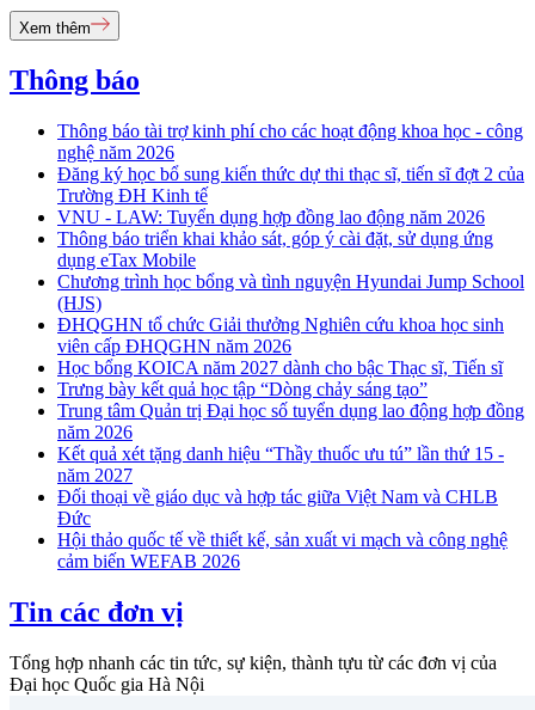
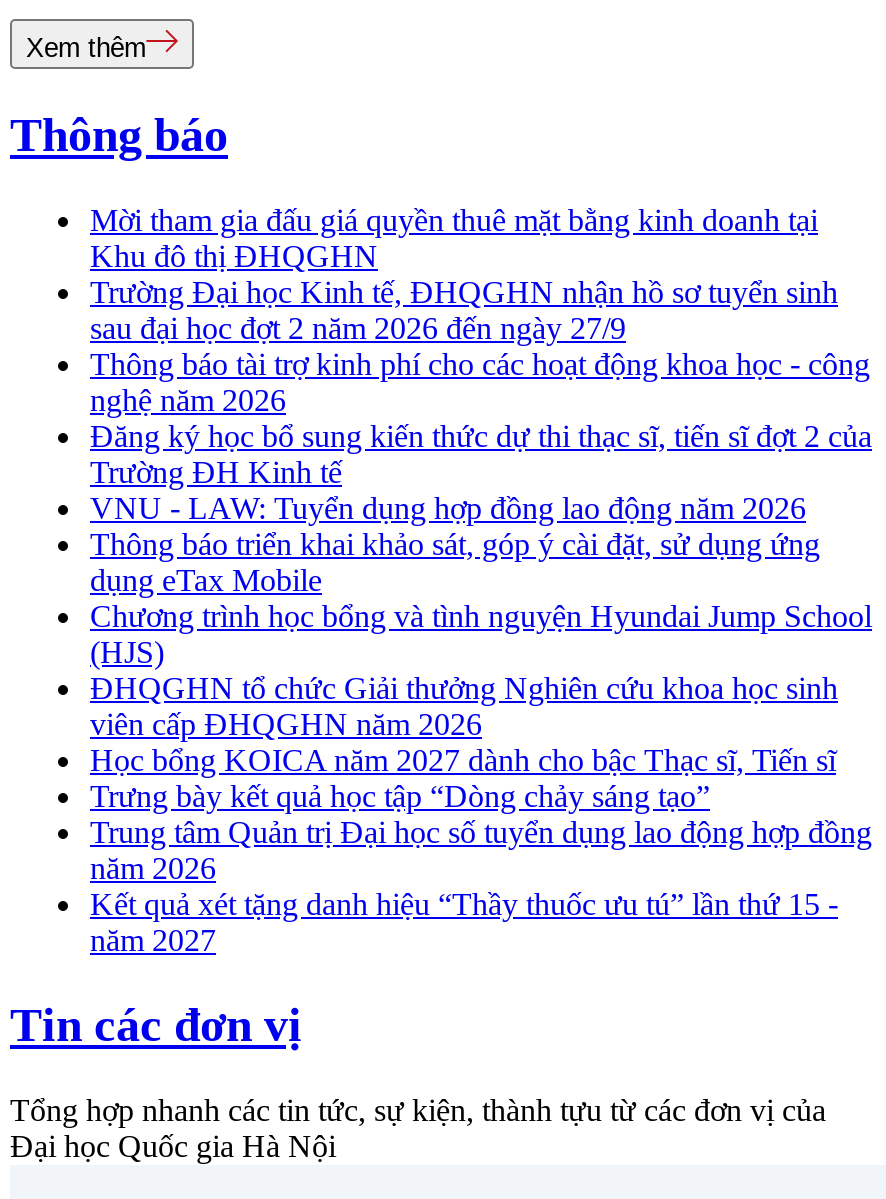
+ Mời tham gia đấu giá quyền thuê mặt bằng kinh doanh tại
+ Khu đô thị ĐHQGHN
+ Trường Đại học Kinh tế, ĐHQGHN nhận hồ sơ tuyển sinh
+ sau đại học đợt 2 năm 2026 đến ngày 27/9

moved down: Thông báo tài trợ kinh phí cho các hoạt động khoa học - công | nghệ năm 2026 | Đăng ký học bổ sung kiến thức dự thi thạc sĩ, tiến sĩ đợt 2 của | ... | Kết quả xét tặng danh hiệu “Thầy thuốc ưu tú” lần thứ 15 - | năm 2027

- Đối thoại về giáo dục và hợp tác giữa Việt Nam và CHLB
- Đức
- Hội thảo quốc tế về thiết kế, sản xuất vi mạch và công nghệ
- cảm biến WEFAB 2026
